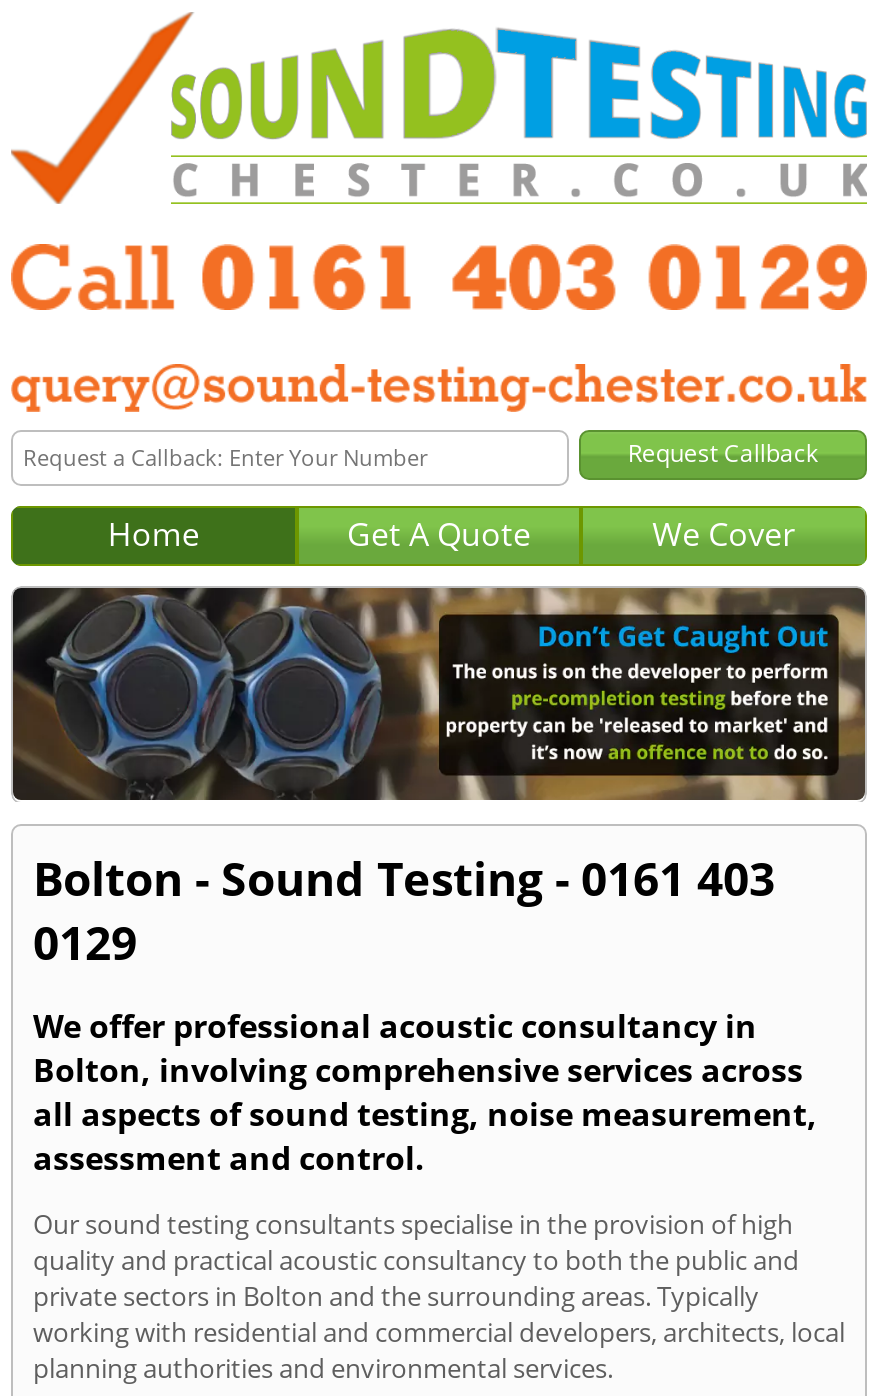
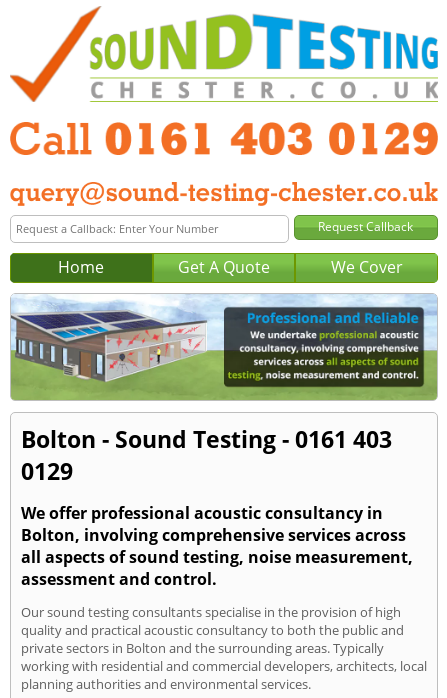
- [image]
+ [image]
